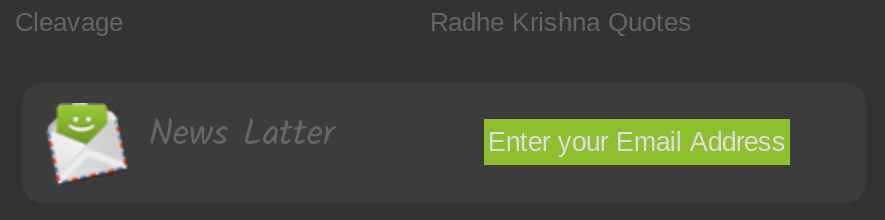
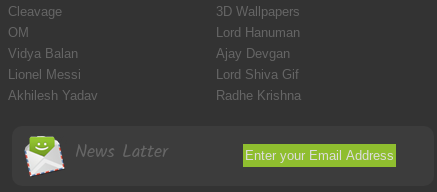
- Radhe Krishna Quotes
+ 3D Wallpapers
+ OM
+ Lord Hanuman
+ Vidya Balan
+ Ajay Devgan
+ Lionel Messi
+ Lord Shiva Gif
+ Akhilesh Yadav
+ Radhe Krishna
